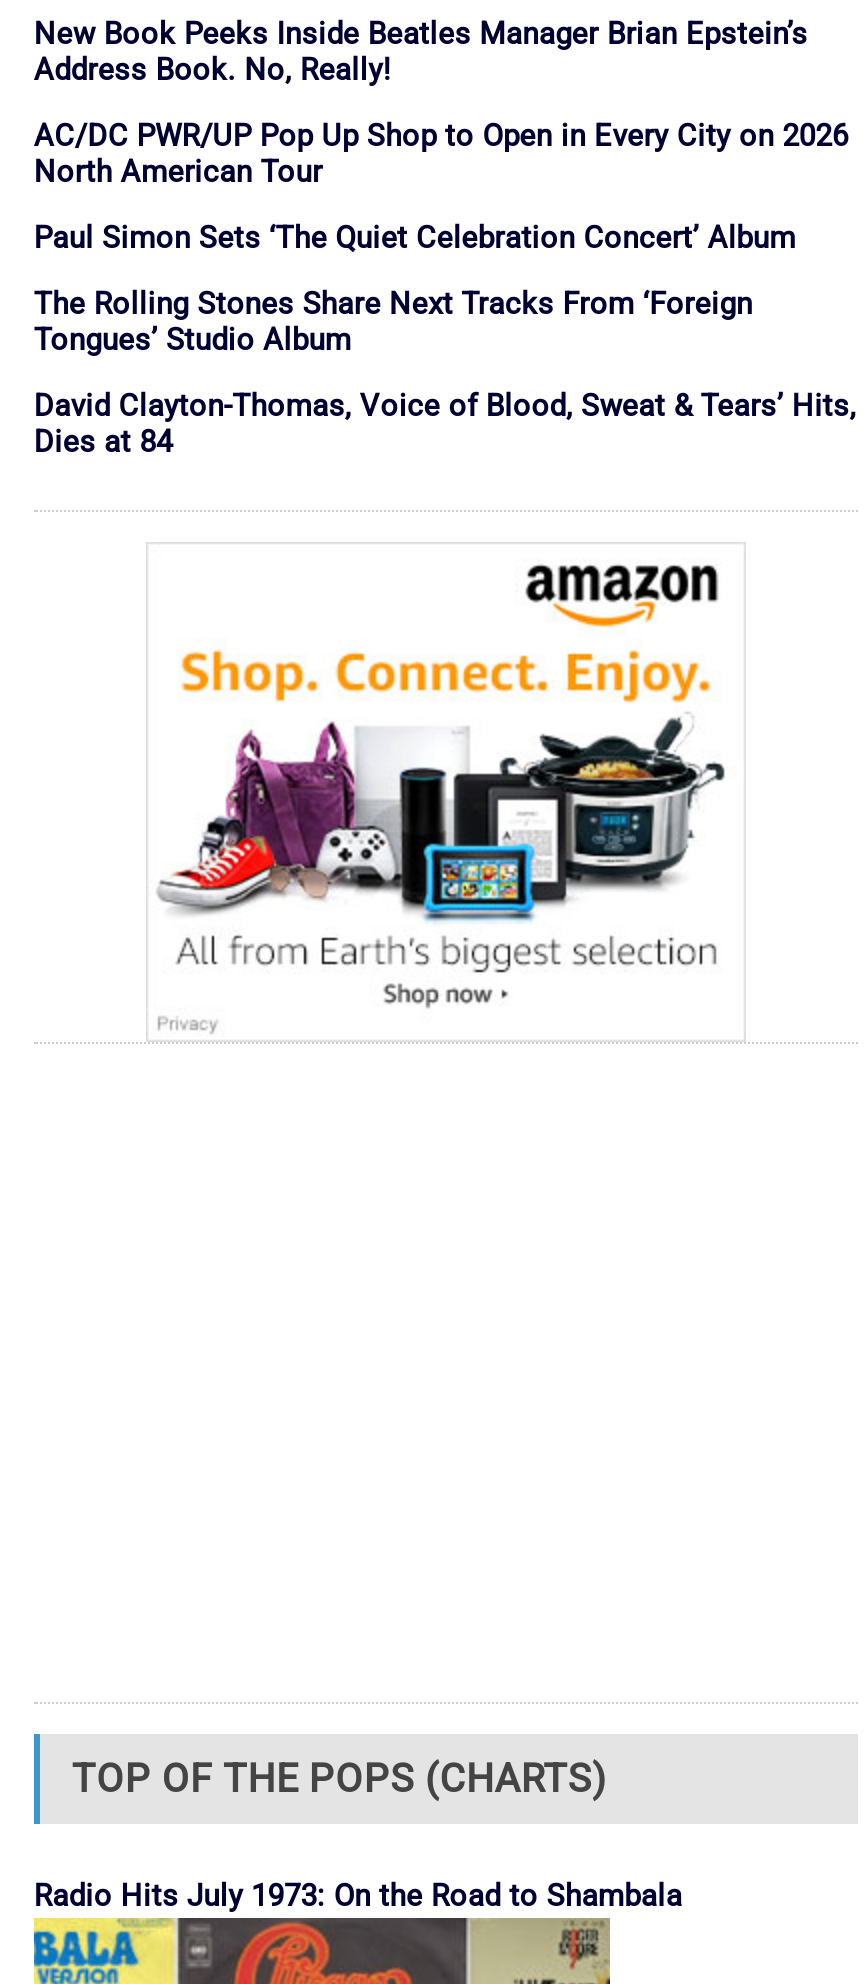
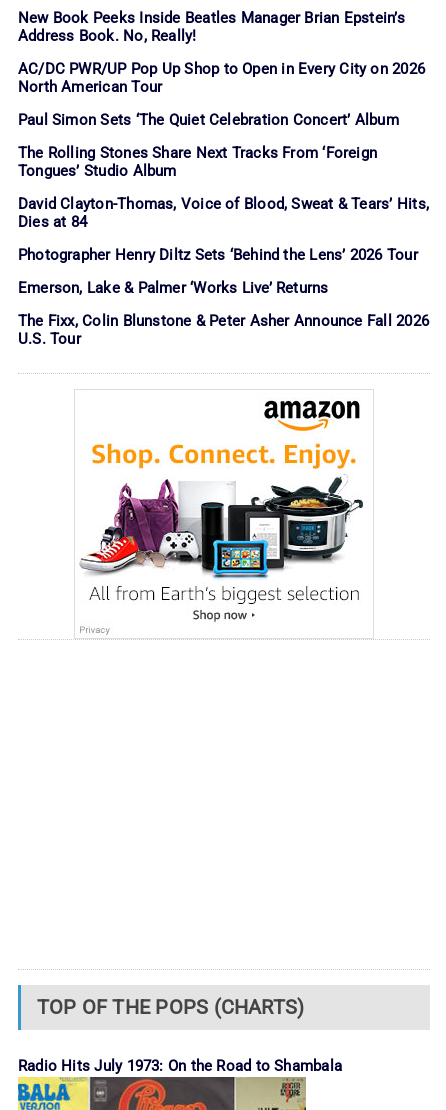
+ Photographer Henry Diltz Sets ‘Behind the Lens’ 2026 Tour
+ Emerson, Lake & Palmer ‘Works Live’ Returns
+ The Fixx, Colin Blunstone & Peter Asher Announce Fall 2026
+ U.S. Tour
